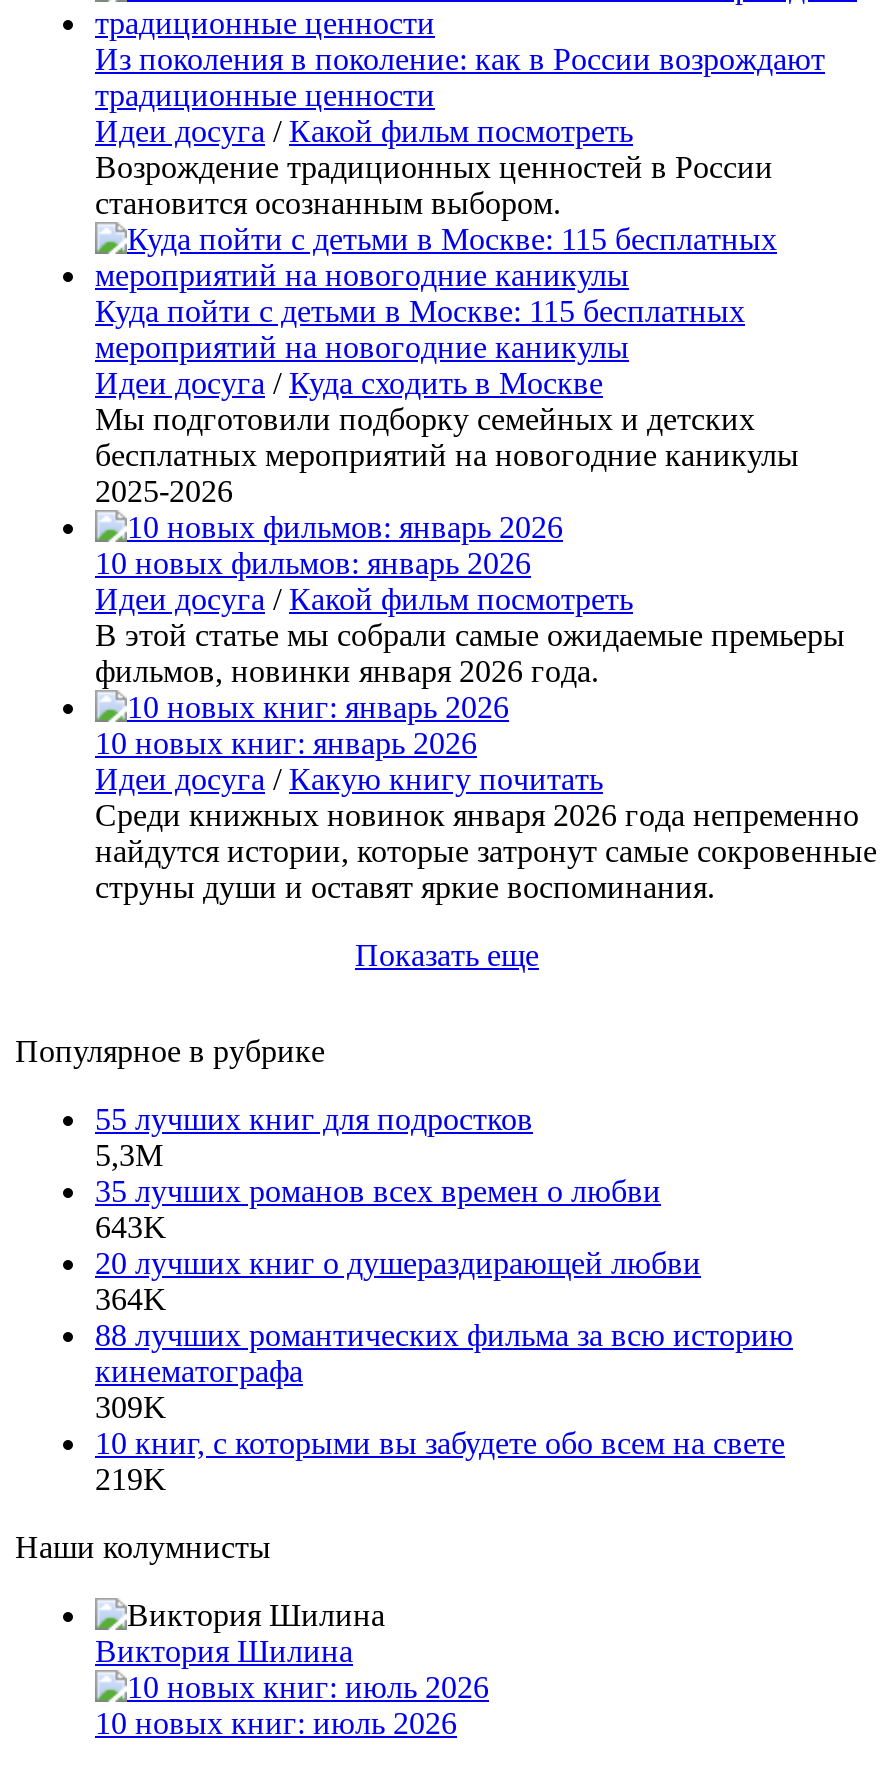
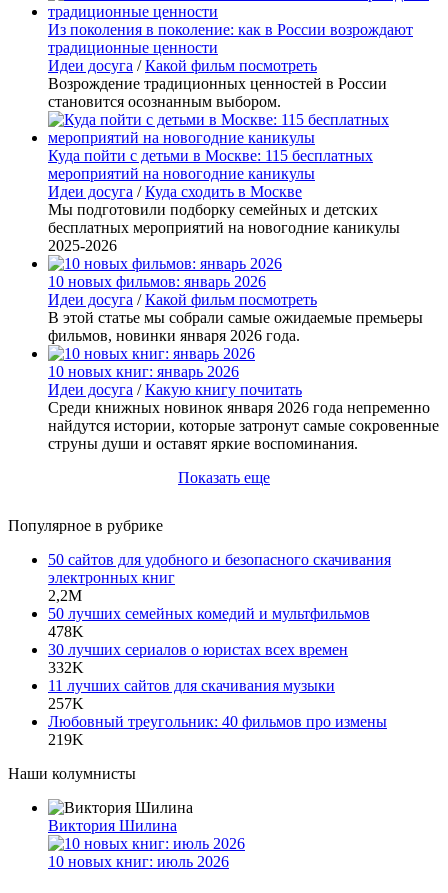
- 55 лучших книг для подростков
- 5,3M
- 35 лучших романов всех времен о любви
- 643K
- 20 лучших книг о душераздирающей любви
- 364K
- 88 лучших романтических фильма за всю историю
- кинематографа
- 309K
- 10 книг, с которыми вы забудете обо всем на свете
+ 50 сайтов для удобного и безопасного скачивания
+ электронных книг
+ 2,2M
+ 50 лучших семейных комедий и мультфильмов
+ 478K
+ 30 лучших сериалов о юристах всех времен
+ 332K
+ 11 лучших сайтов для скачивания музыки
+ 257K
+ Любовный треугольник: 40 фильмов про измены
